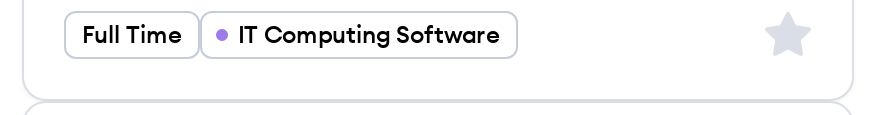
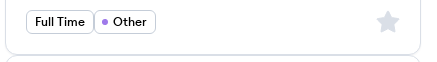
- IT Computing Software
+ Other
